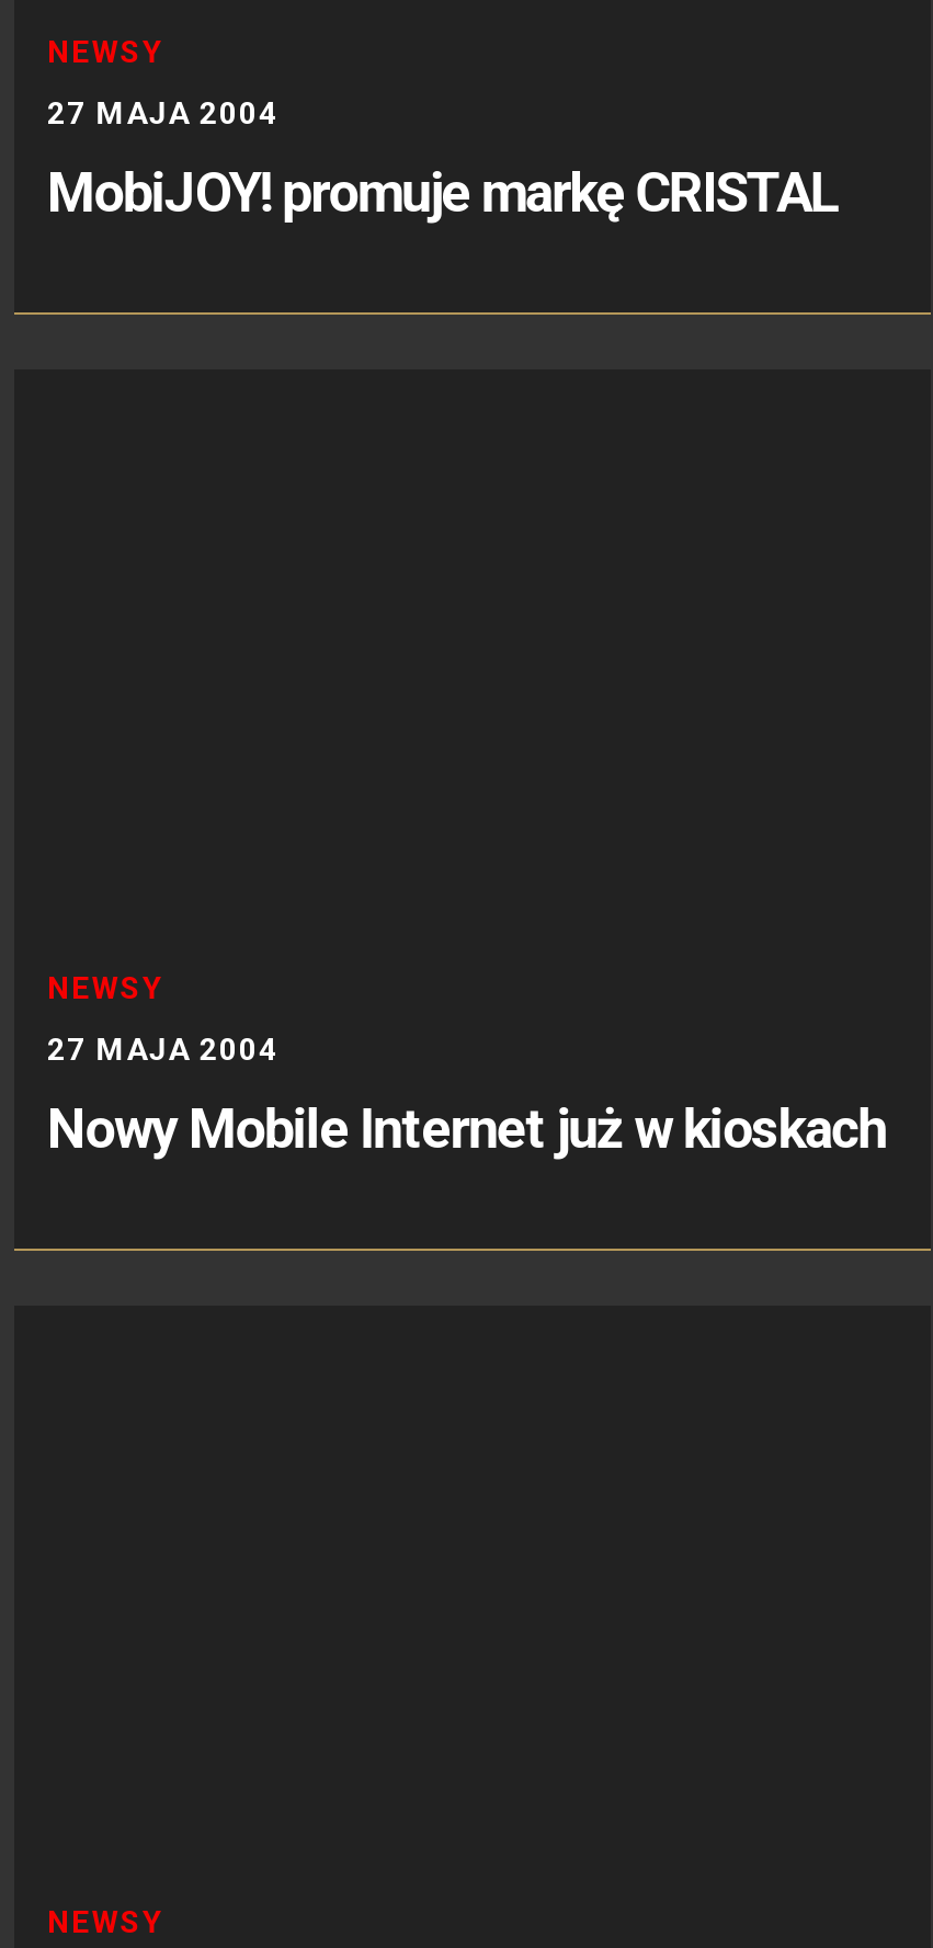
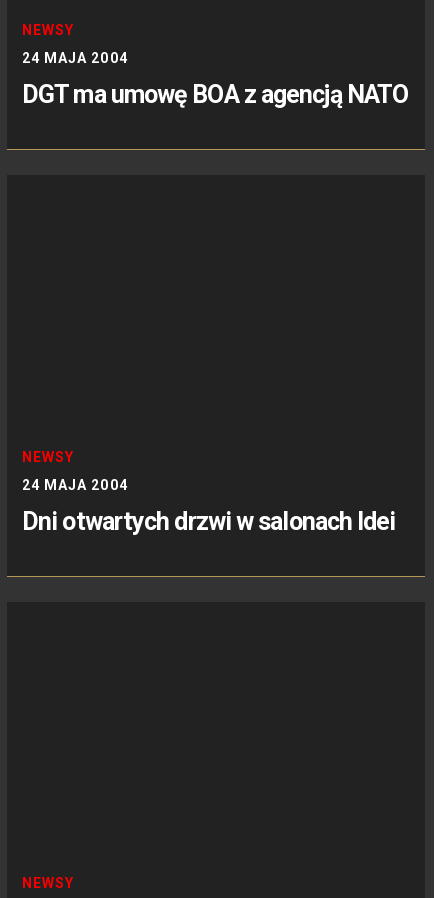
- 27 MAJA 2004
+ 24 MAJA 2004

- MobiJOY! promuje markę CRISTAL
+ DGT ma umowę BOA z agencją NATO

- 27 MAJA 2004
+ 24 MAJA 2004

- Nowy Mobile Internet już w kioskach
+ Dni otwartych drzwi w salonach Idei
